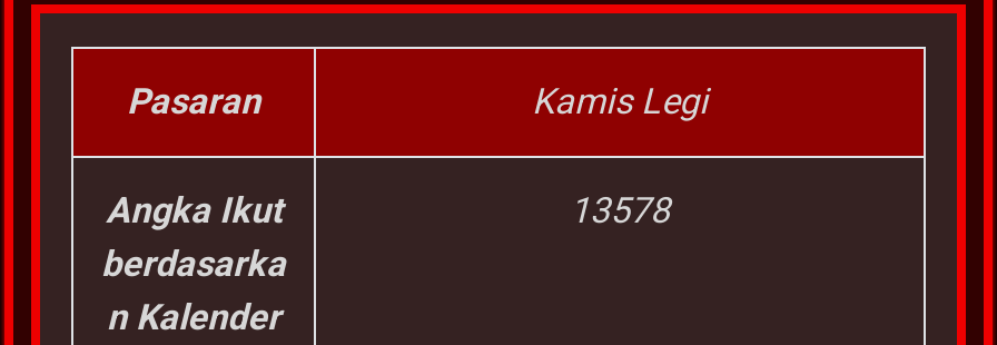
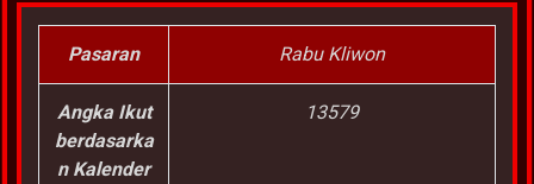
- Kamis Legi
+ Rabu Kliwon

- 13578
+ 13579
